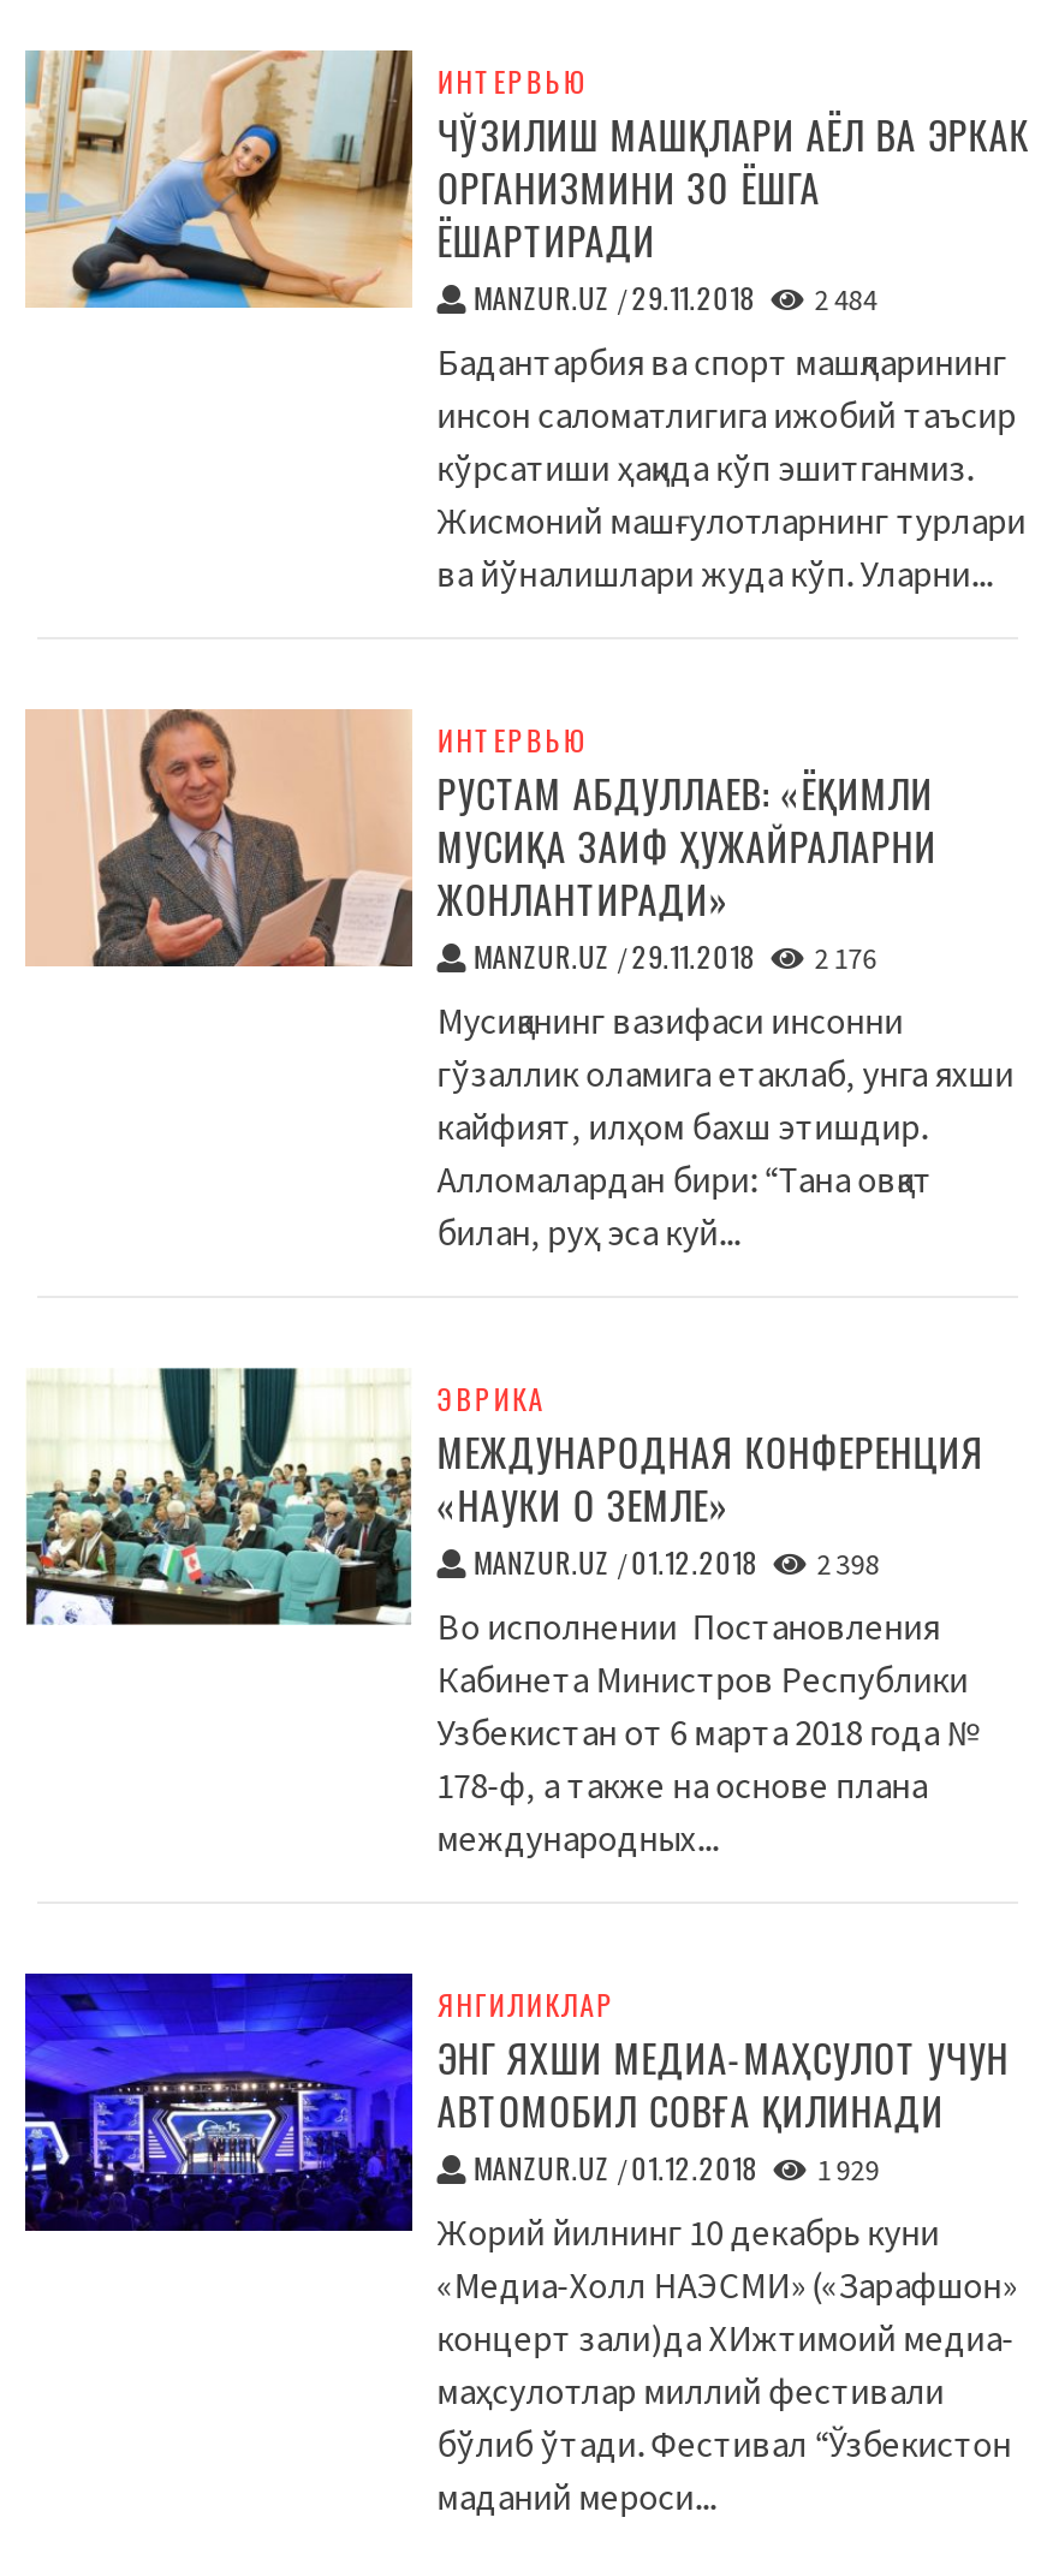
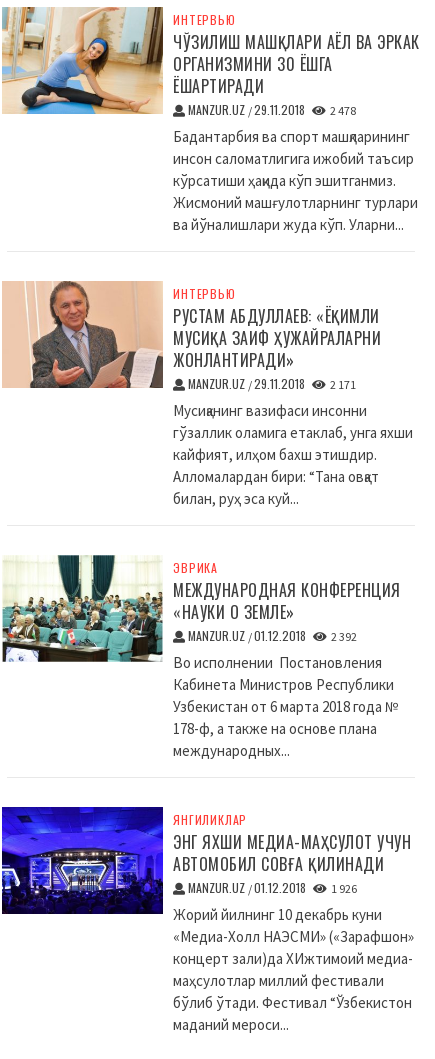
- MANZUR.UZ / 29.11.2018 2 484
+ MANZUR.UZ / 29.11.2018 2 478

- MANZUR.UZ / 29.11.2018 2 176
+ MANZUR.UZ / 29.11.2018 2 171

- MANZUR.UZ / 01.12.2018 2 398
+ MANZUR.UZ / 01.12.2018 2 392

- MANZUR.UZ / 01.12.2018 1 929
+ MANZUR.UZ / 01.12.2018 1 926
